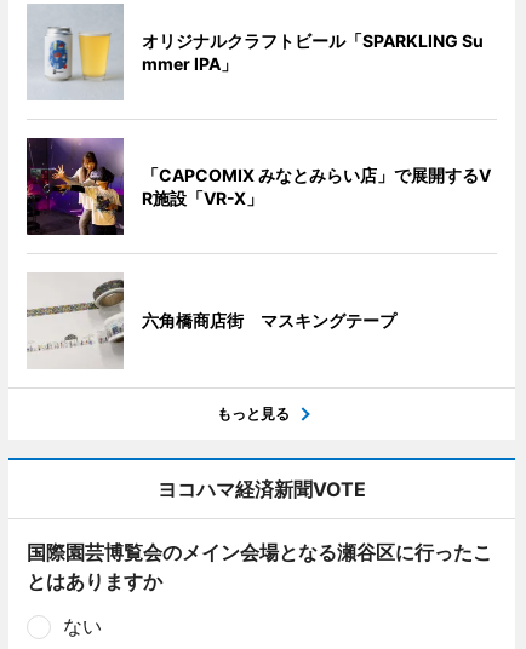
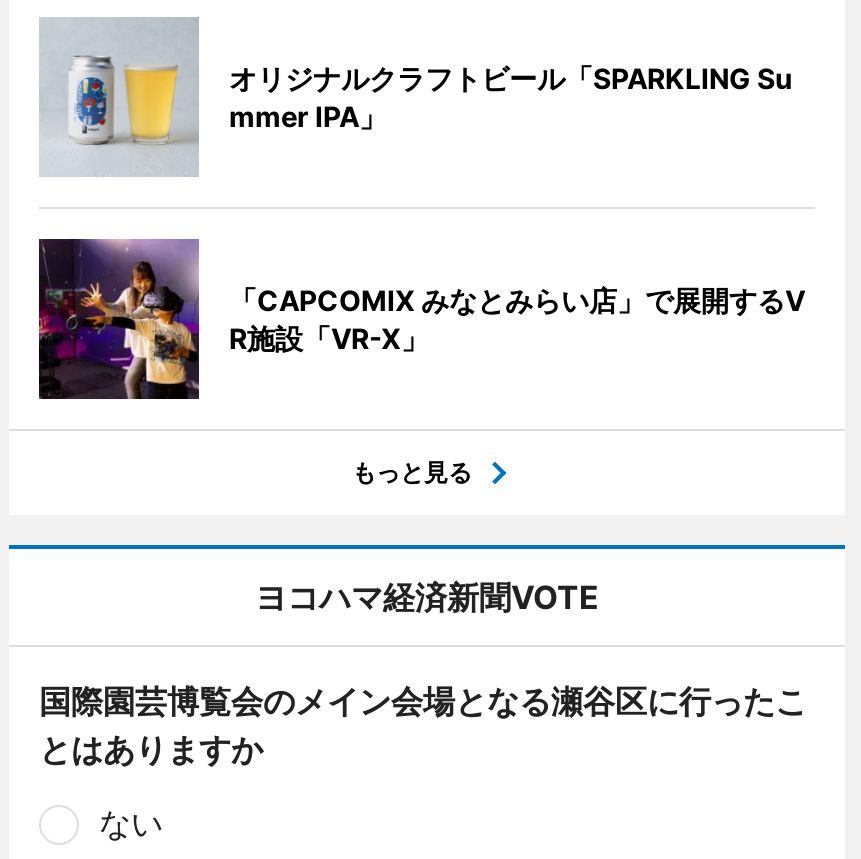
- [image]
- 六角橋商店街 マスキングテープ
